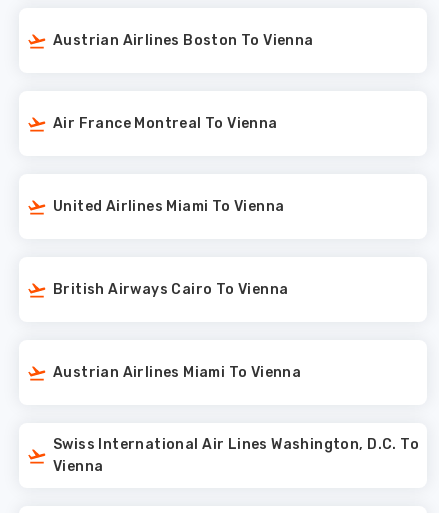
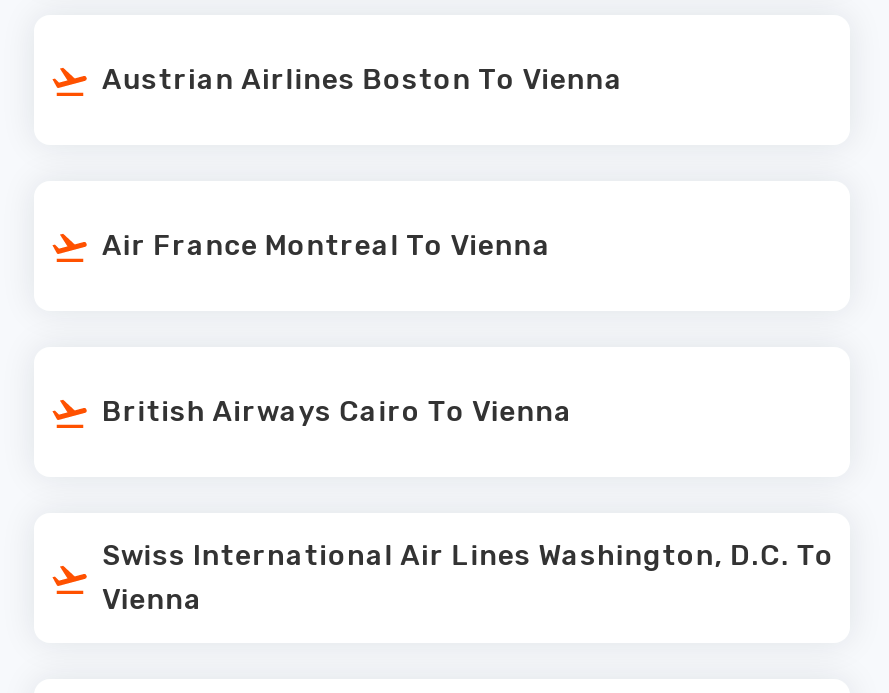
- United Airlines Miami To Vienna

- Austrian Airlines Miami To Vienna
